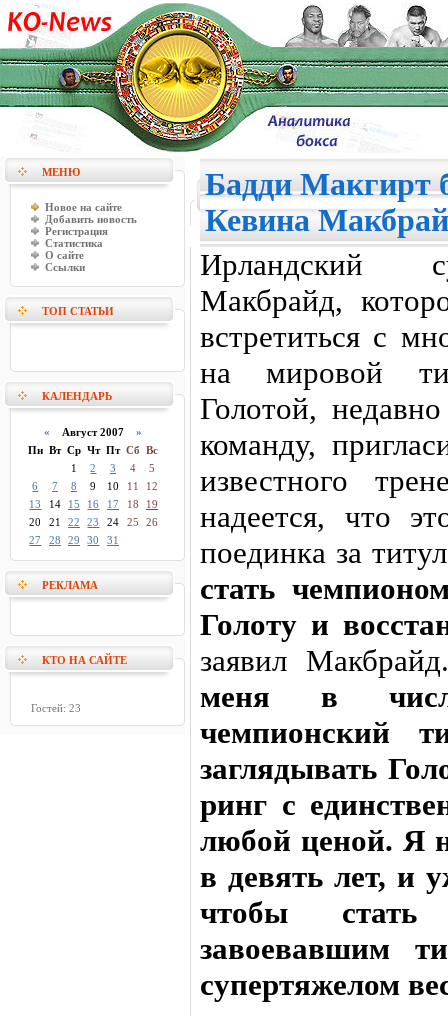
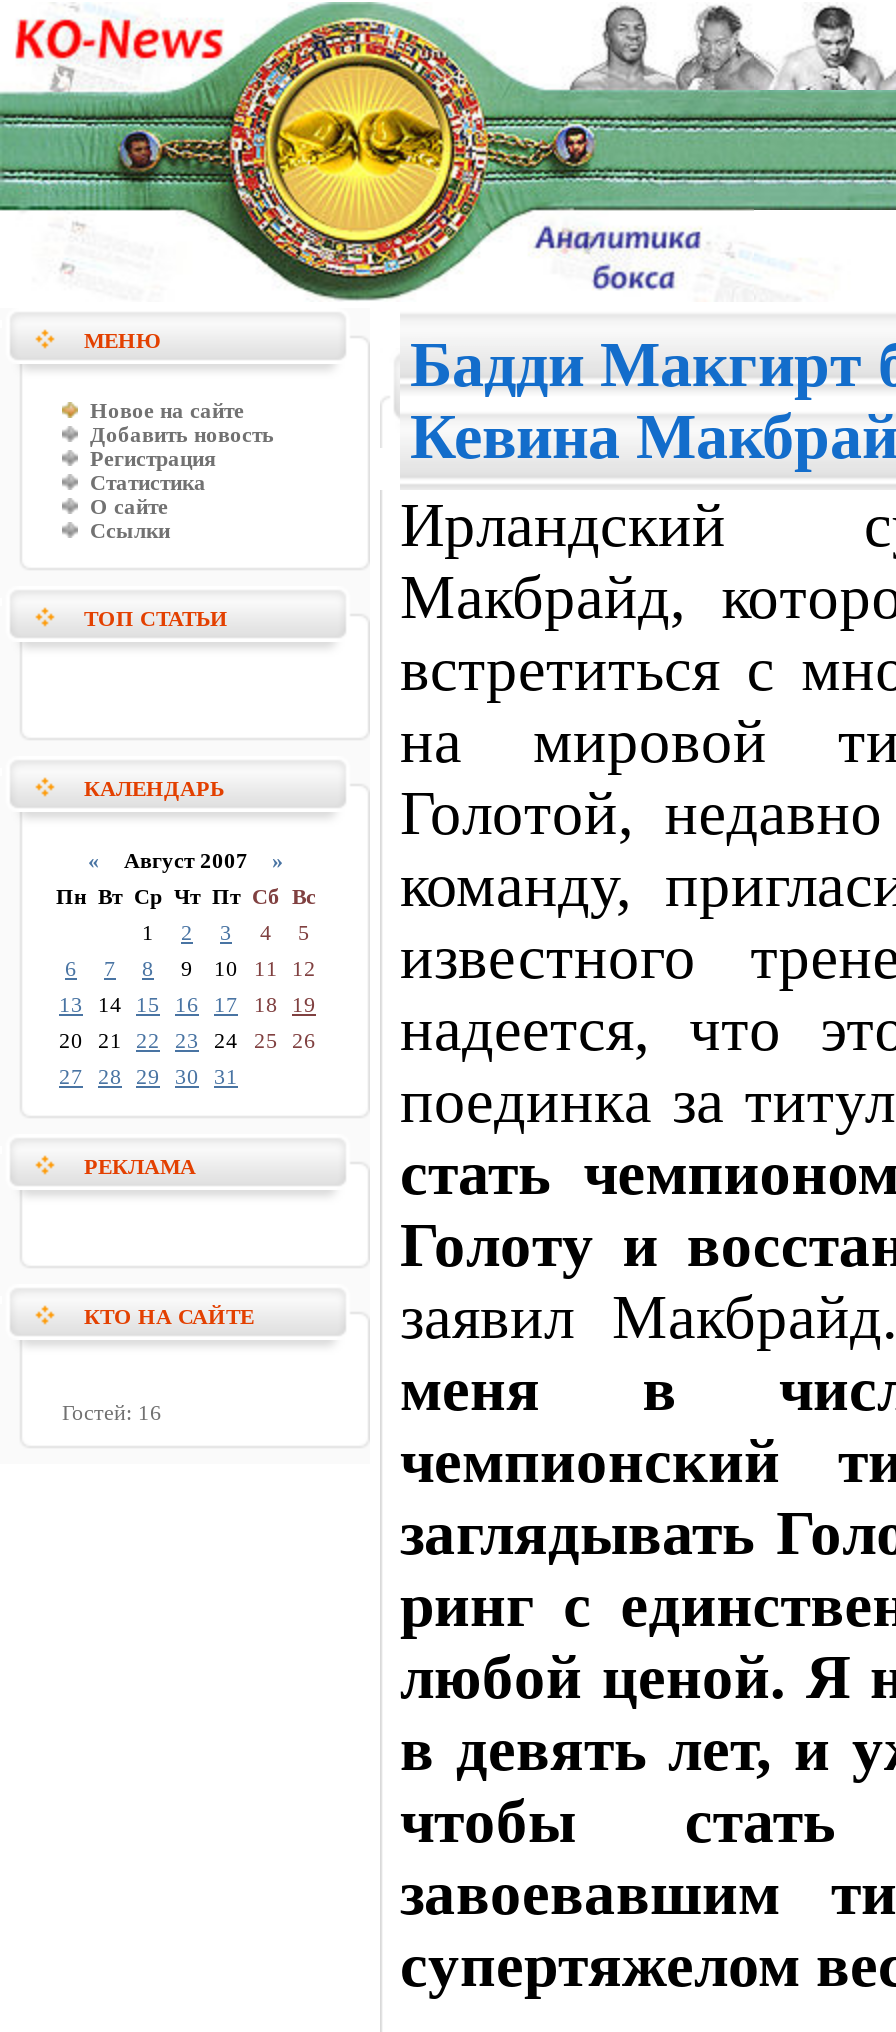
- Гостей: 23
+ Гостей: 16
